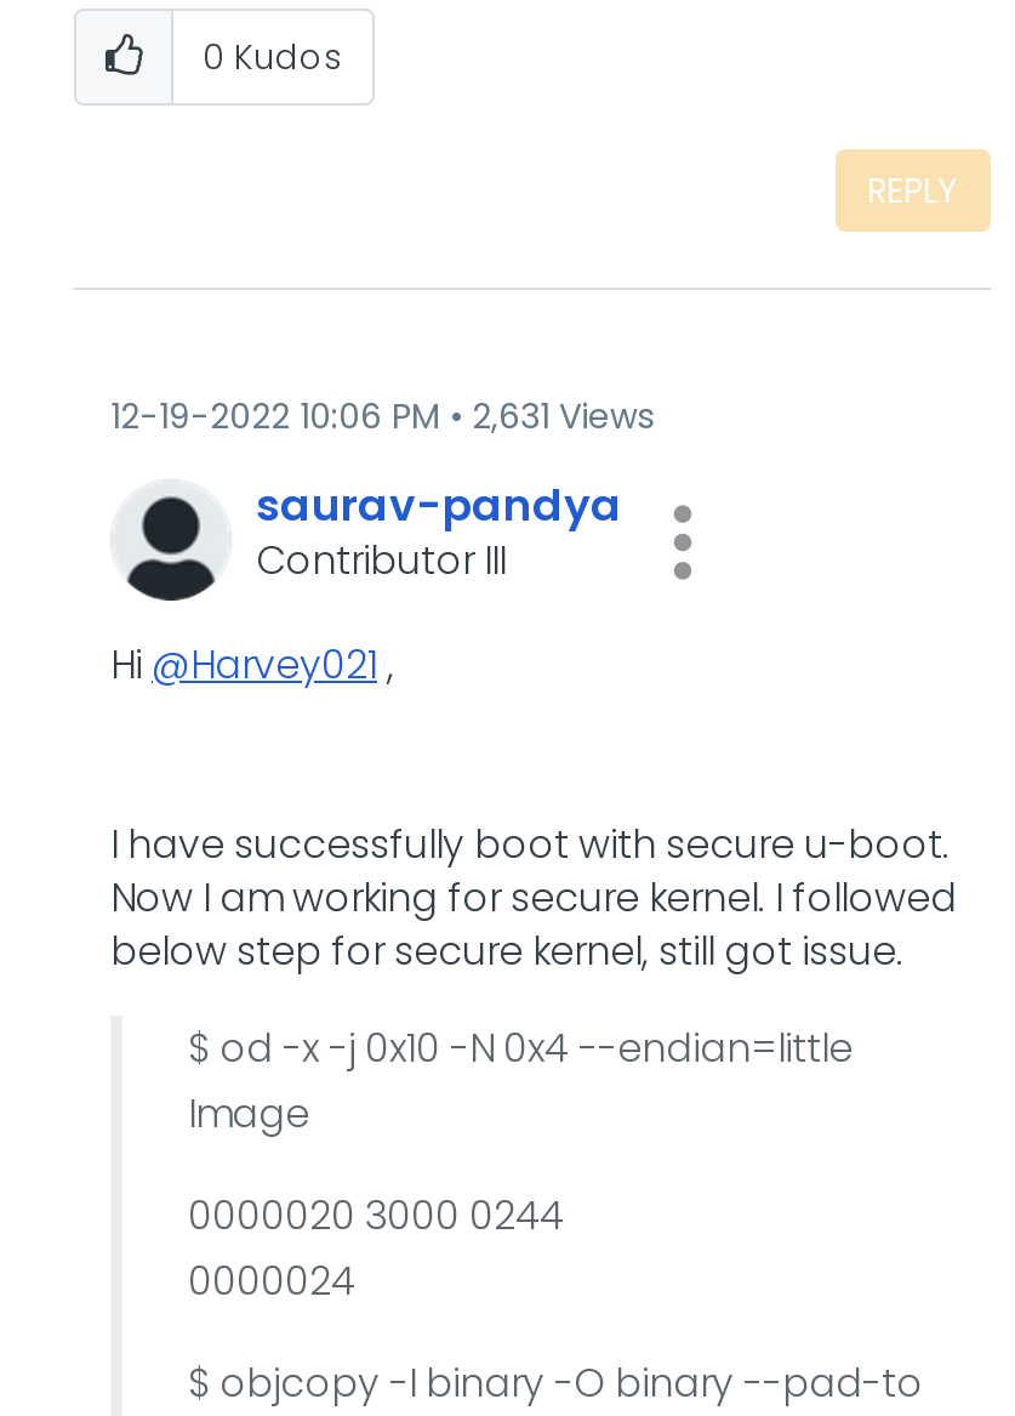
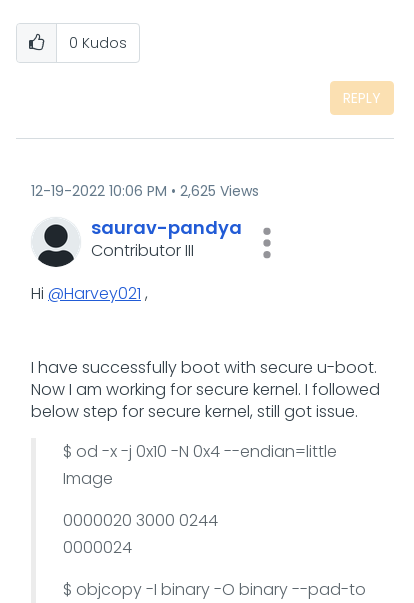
- 12-19-2022 10:06 PM 2,631 Views
+ 12-19-2022 10:06 PM 2,625 Views
